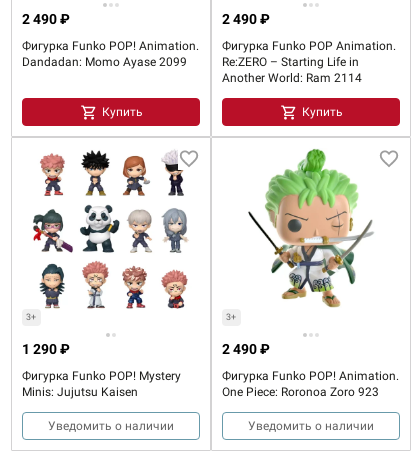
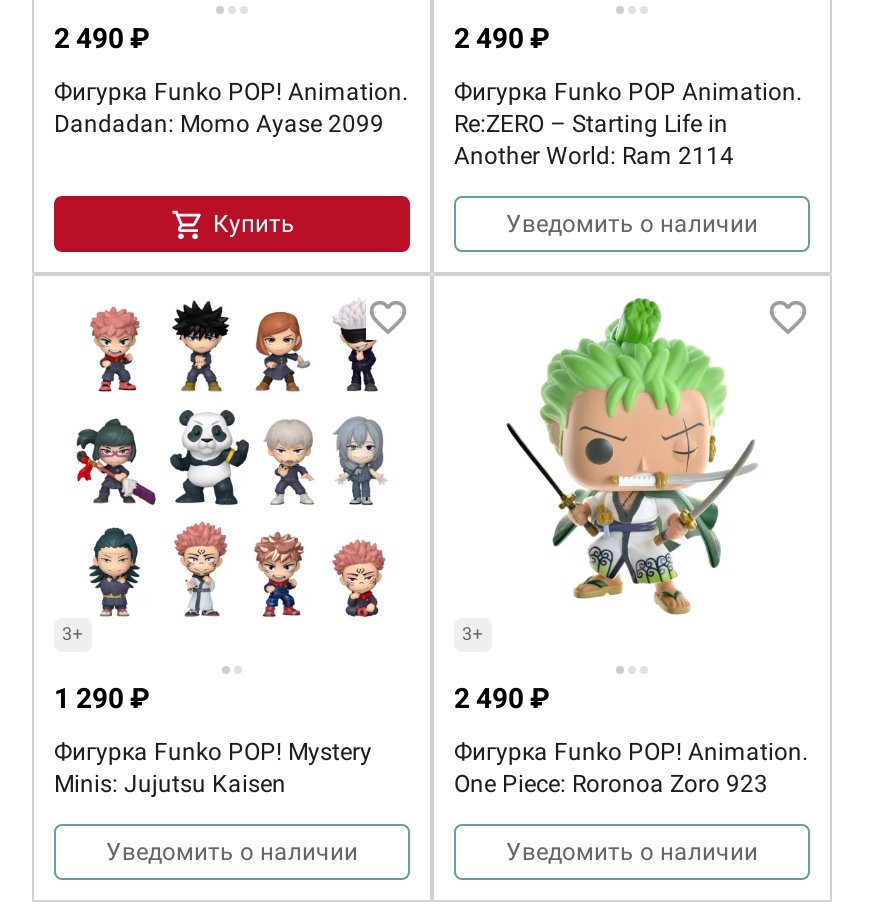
- Купить
+ Уведомить о наличии
